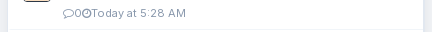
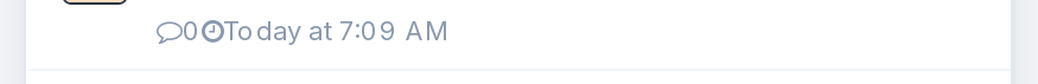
- 0 Today at 5:28 AM
+ 0 Today at 7:09 AM
